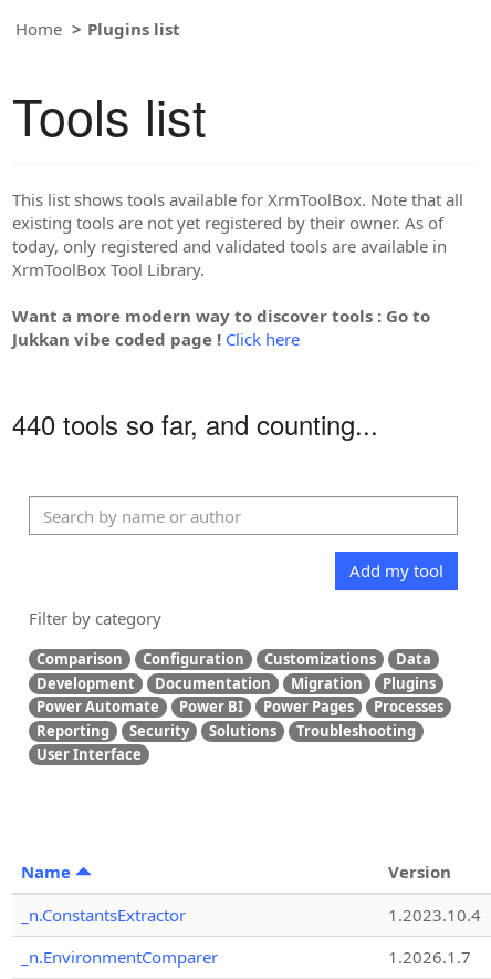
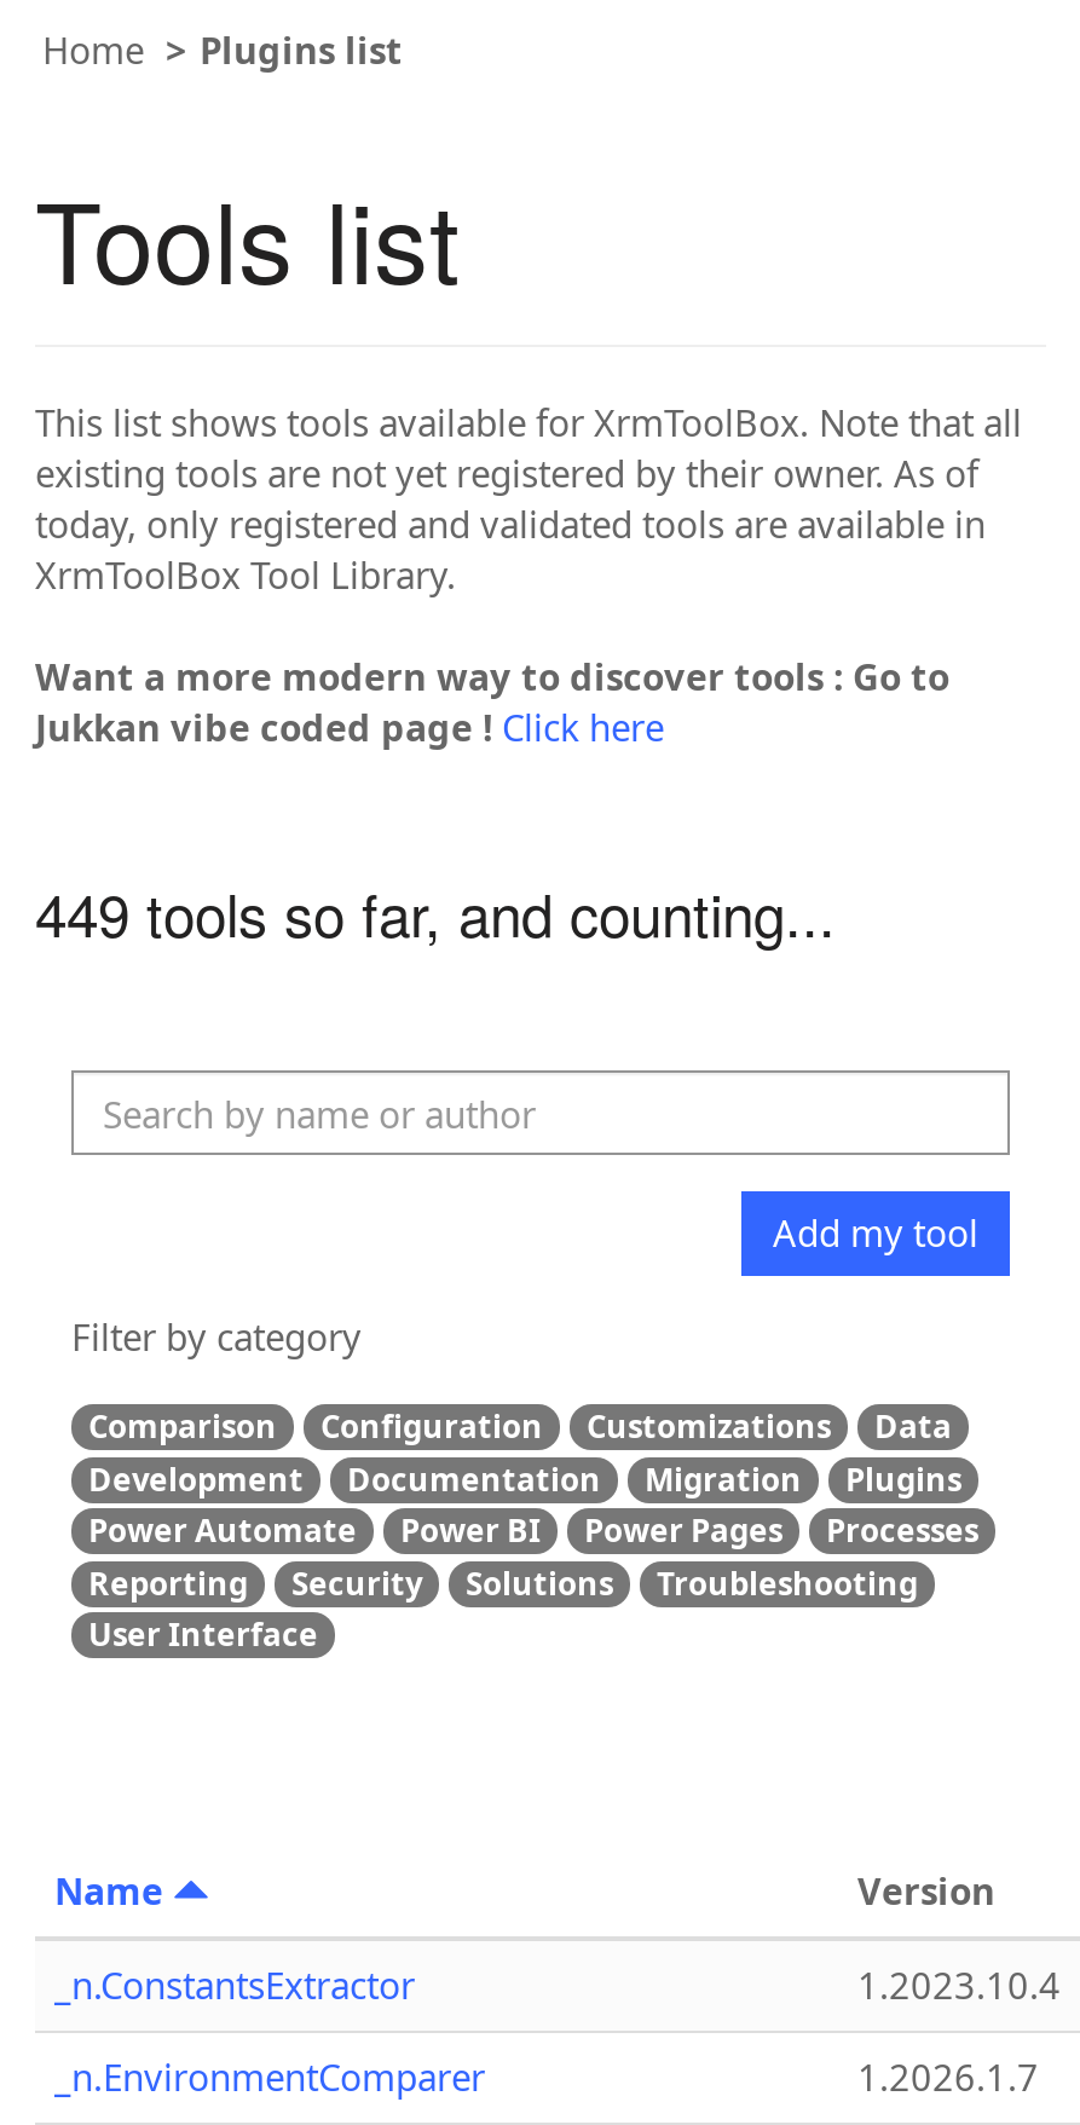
- 440 tools so far, and counting...
+ 449 tools so far, and counting...
